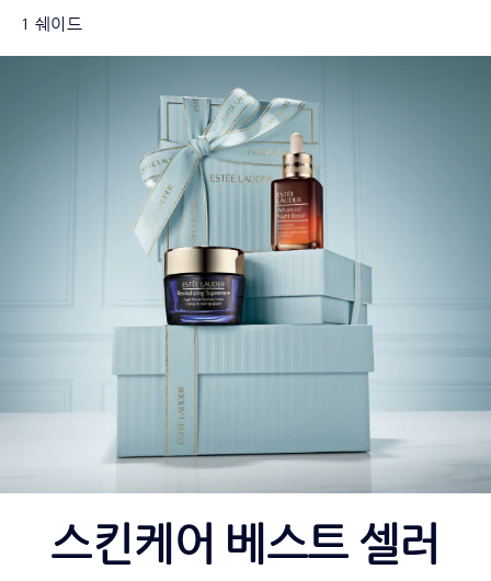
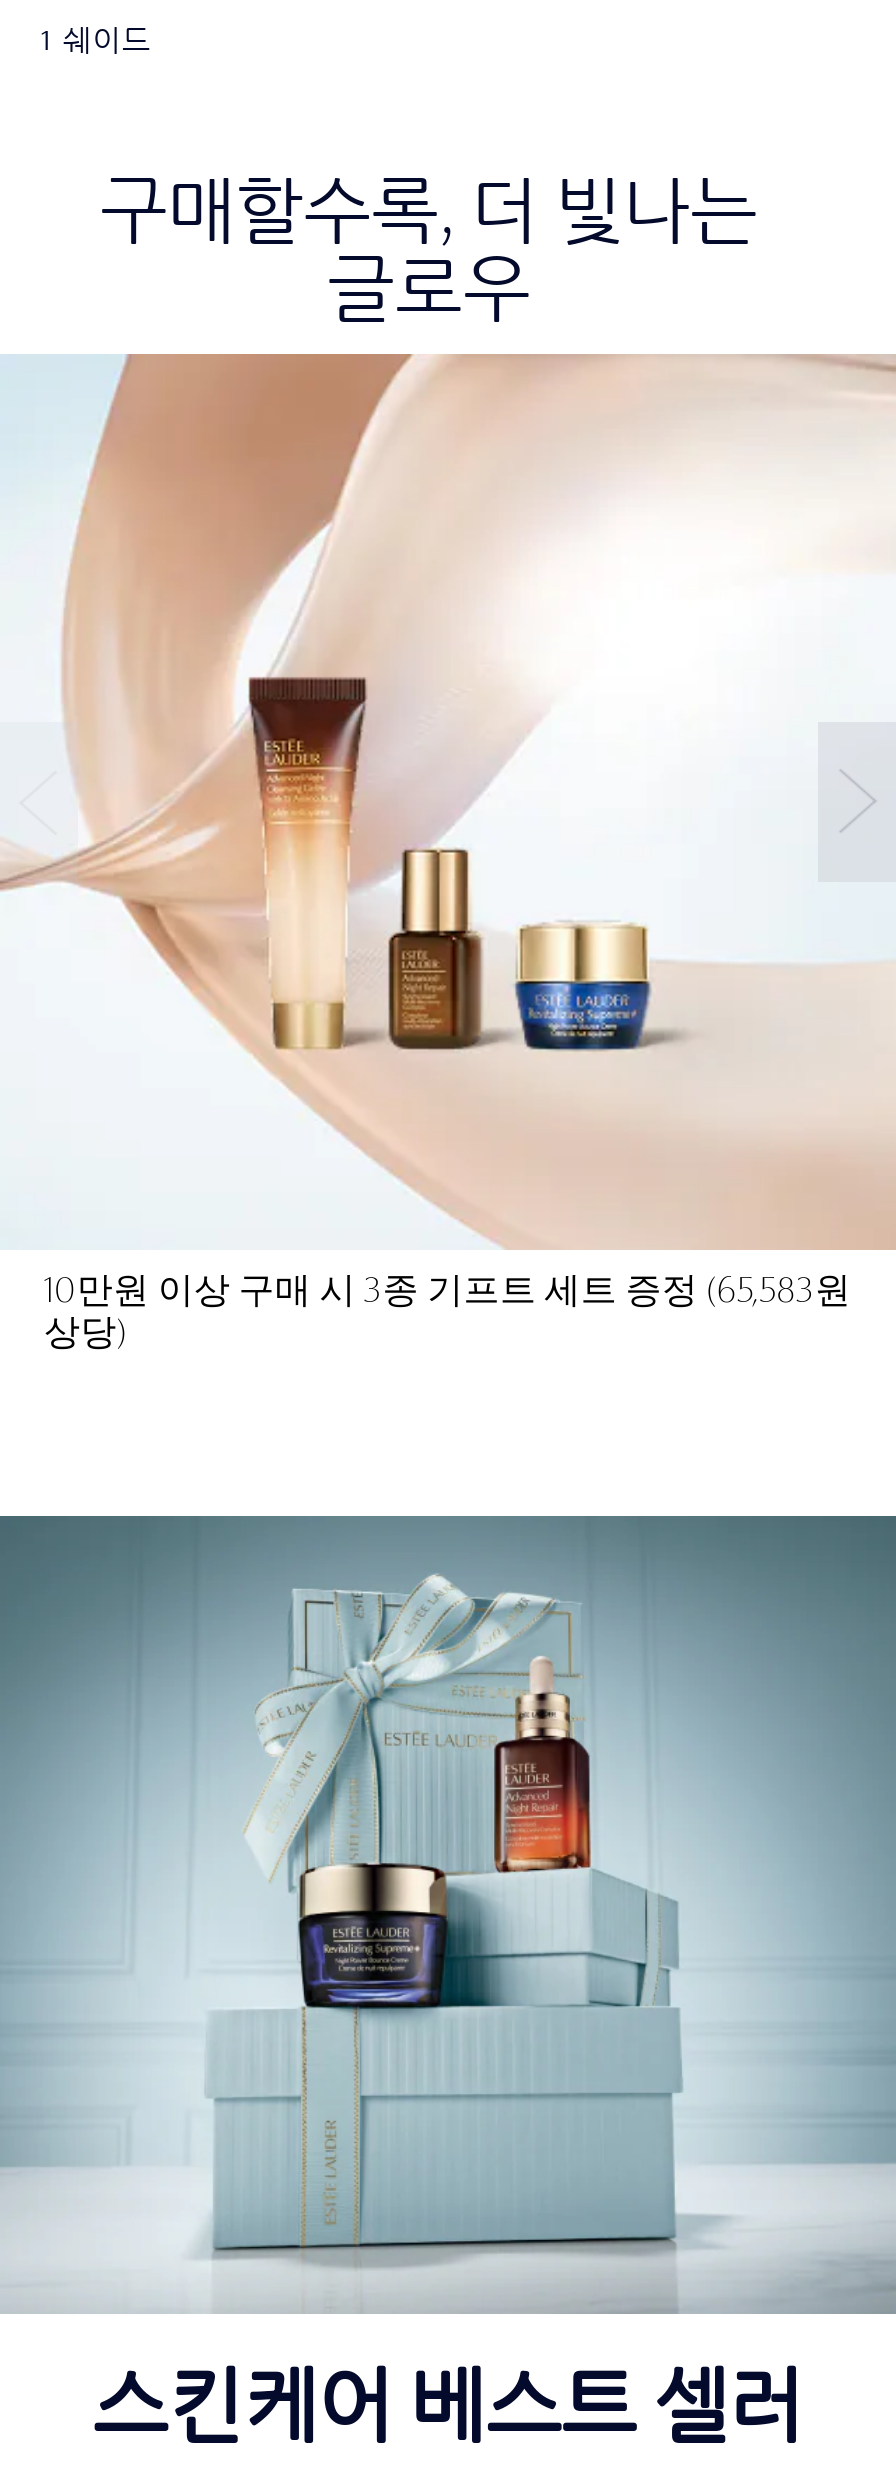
+ [image]
+ 10만원 이상 구매 시 3종 기프트 세트 증정 (65,583원
+ 상당)

+ 구매할수록, 더 빛나는
+ 글로우
